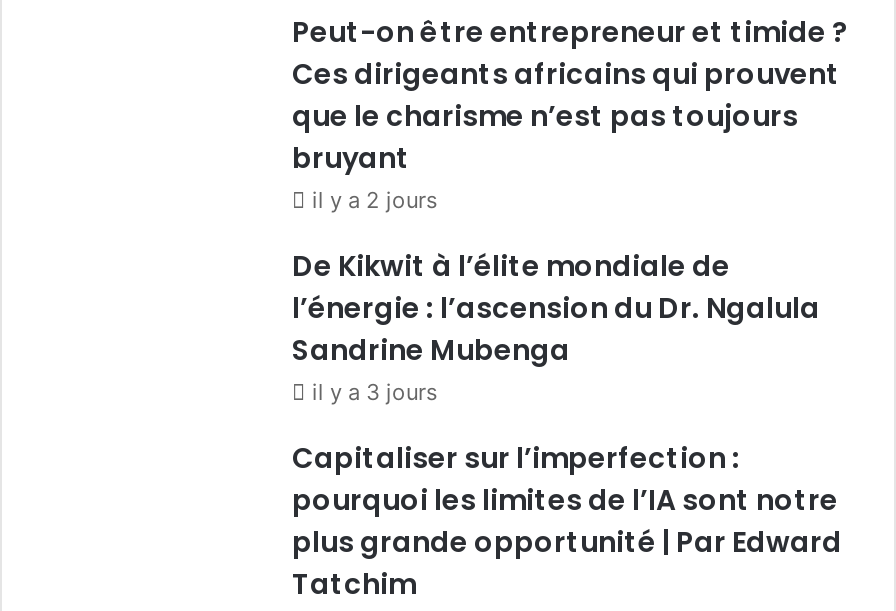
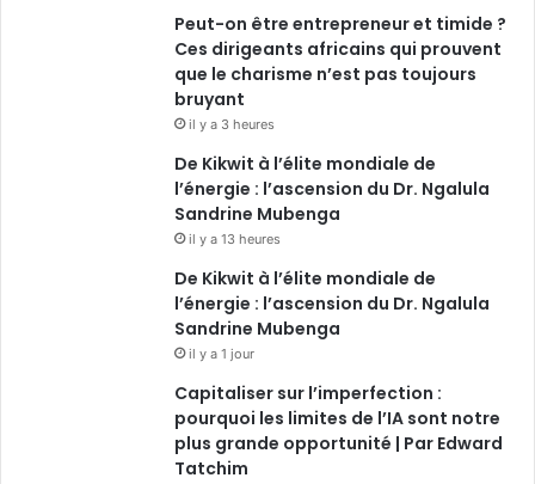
- il y a 2 jours
+ il y a 3 heures

- il y a 3 jours
+ il y a 13 heures
+ De Kikwit à l’élite mondiale de
+ l’énergie : l’ascension du Dr. Ngalula
+ Sandrine Mubenga
+ il y a 1 jour
